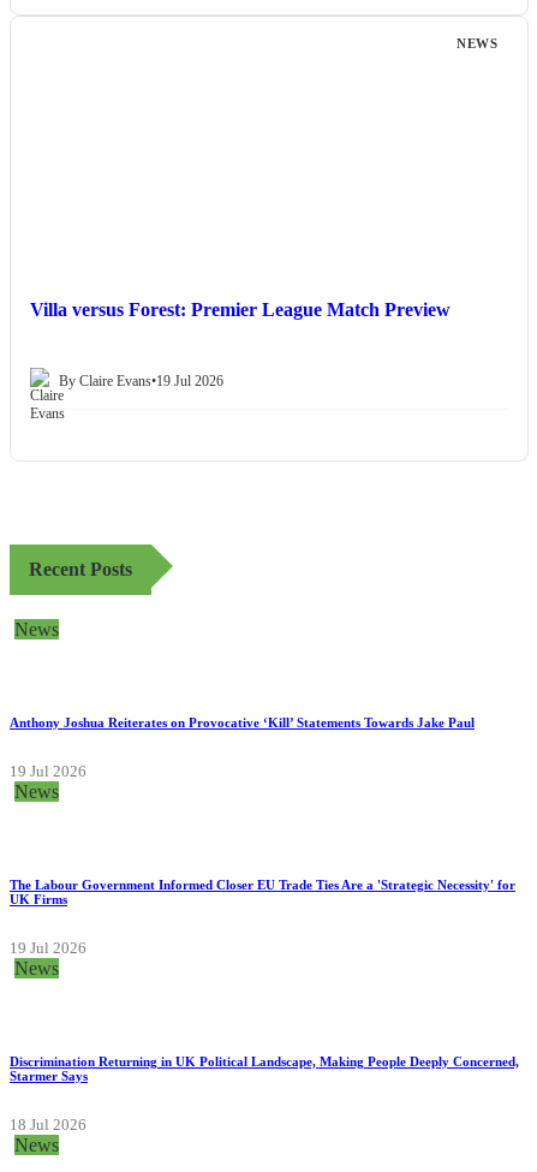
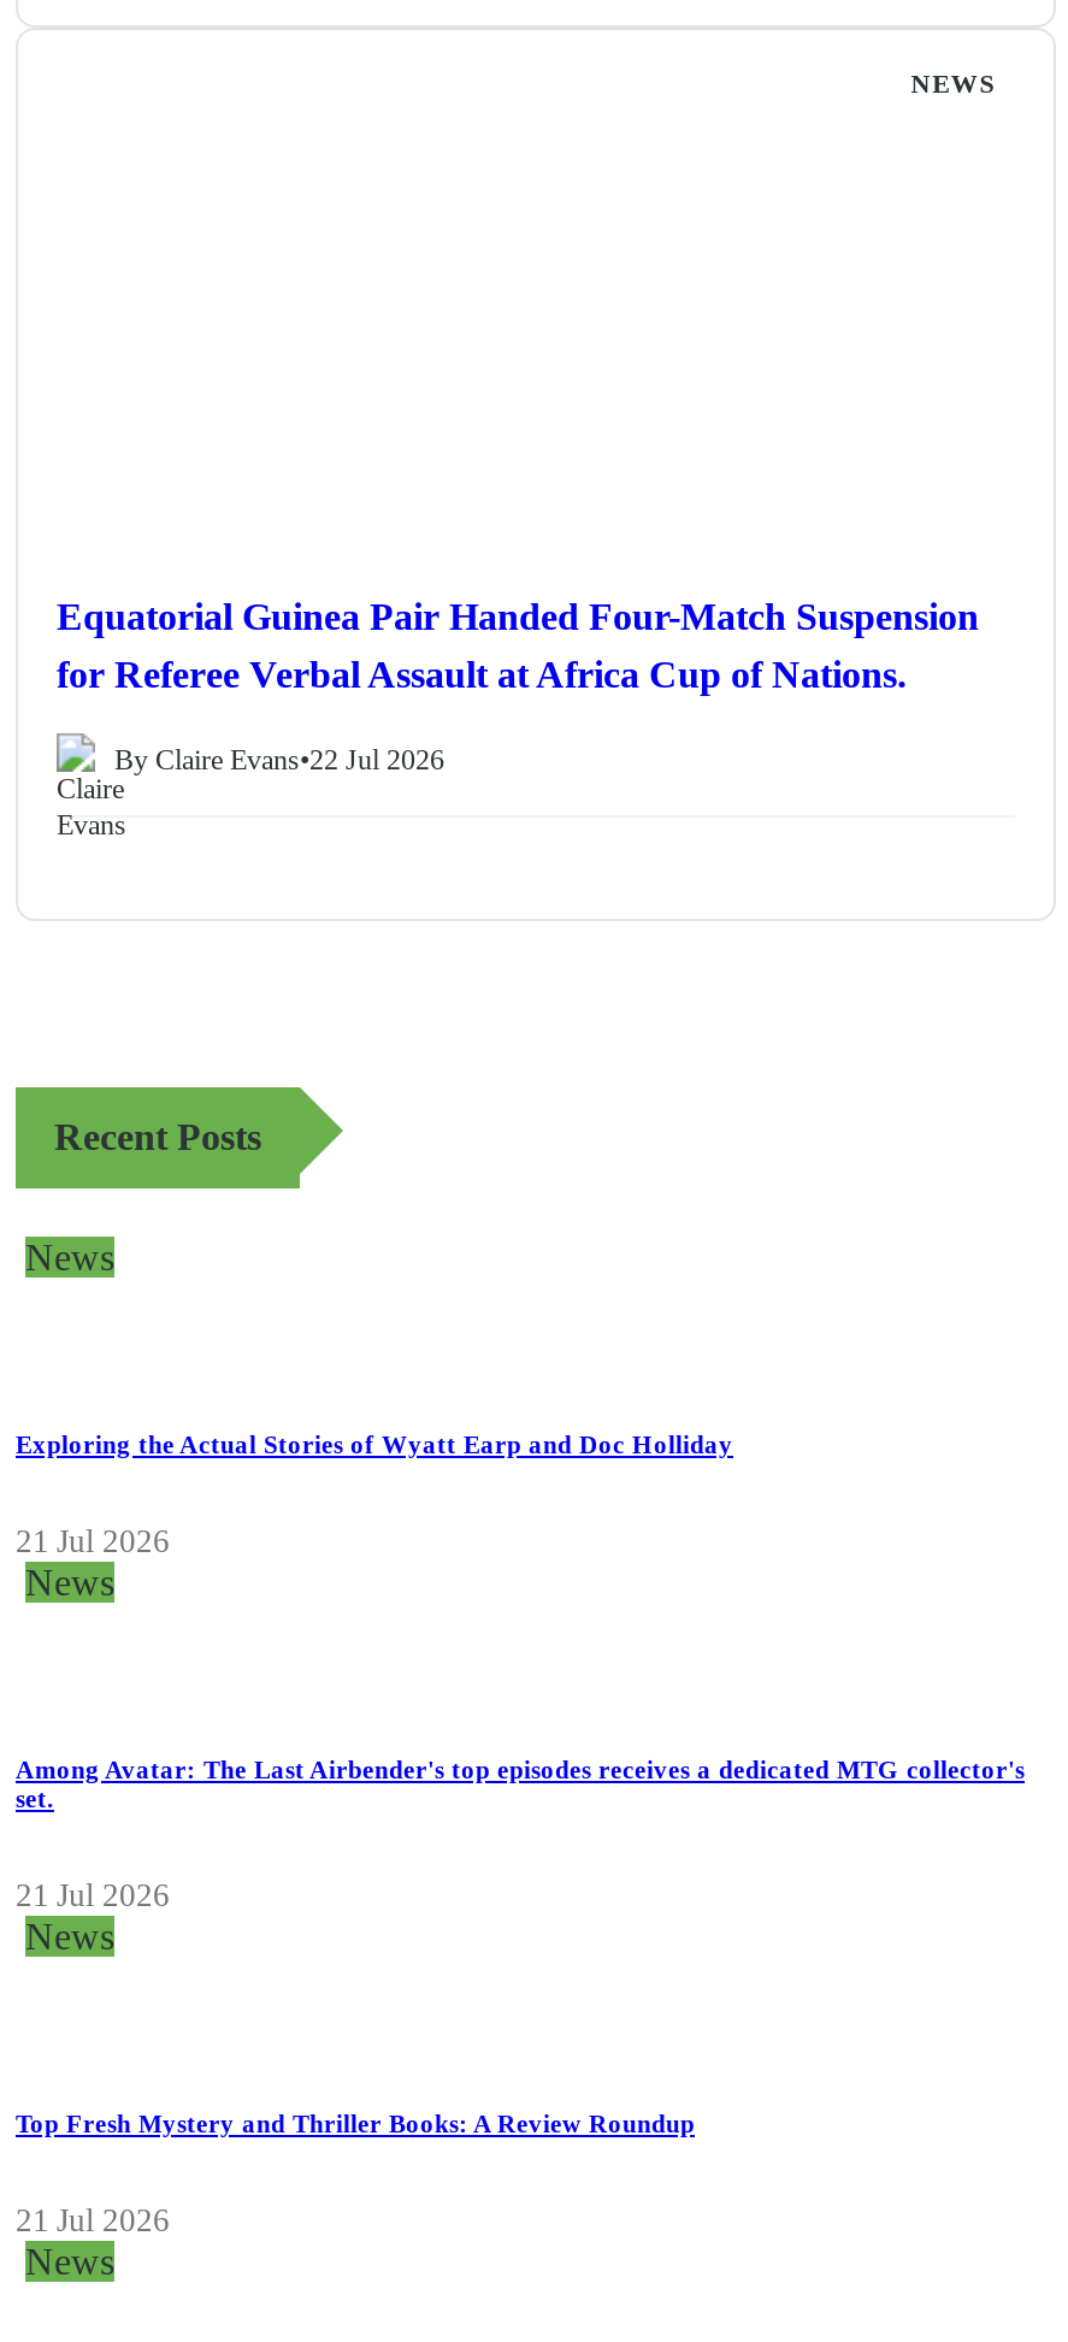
- Villa versus Forest: Premier League Match Preview
+ Equatorial Guinea Pair Handed Four-Match Suspension
+ for Referee Verbal Assault at Africa Cup of Nations.

- By Claire Evans•19 Jul 2026
+ By Claire Evans•22 Jul 2026

- Anthony Joshua Reiterates on Provocative ‘Kill’ Statements Towards Jake Paul
+ Exploring the Actual Stories of Wyatt Earp and Doc Holliday

- 19 Jul 2026
+ 21 Jul 2026

- The Labour Government Informed Closer EU Trade Ties Are a 'Strategic Necessity' for
- UK Firms
+ Among Avatar: The Last Airbender's top episodes receives a dedicated MTG collector's
+ set.

- 19 Jul 2026
+ 21 Jul 2026

- Discrimination Returning in UK Political Landscape, Making People Deeply Concerned,
- Starmer Says
+ Top Fresh Mystery and Thriller Books: A Review Roundup

- 18 Jul 2026
+ 21 Jul 2026
